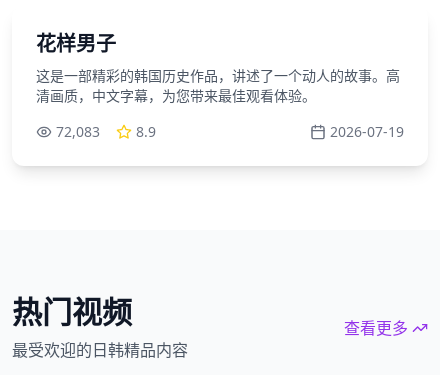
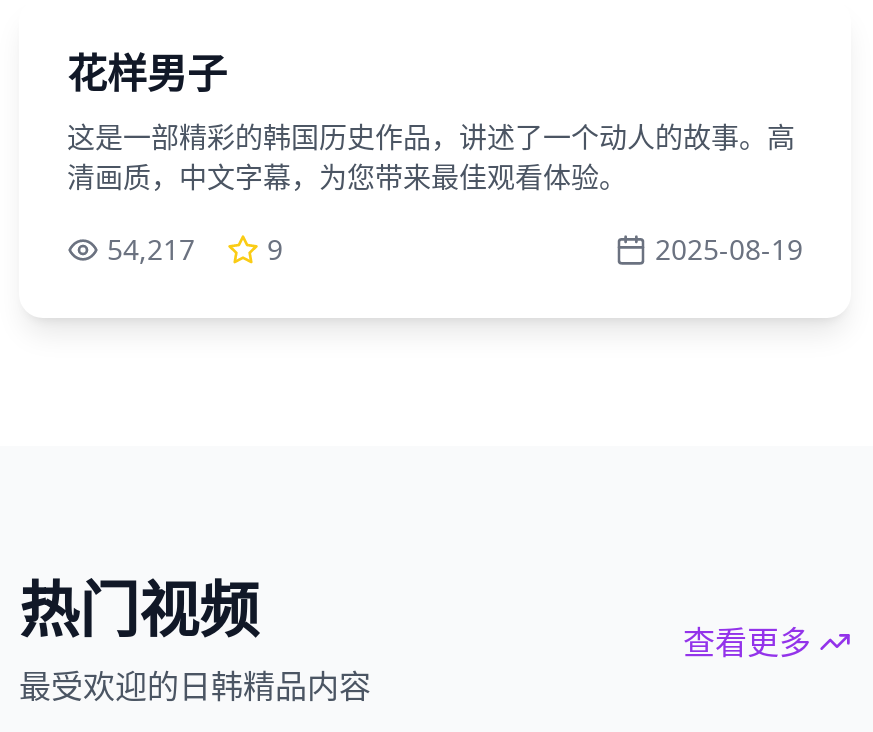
- 72,083
+ 54,217

- 8.9
+ 9

- 2026-07-19
+ 2025-08-19
